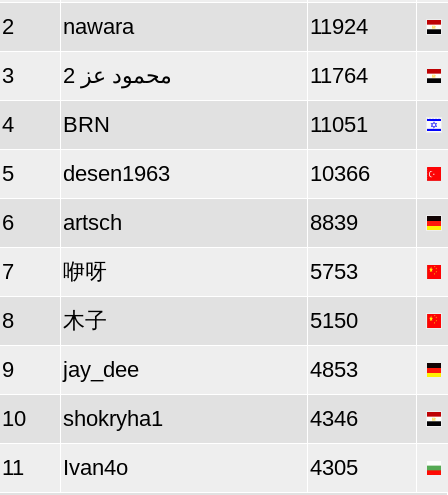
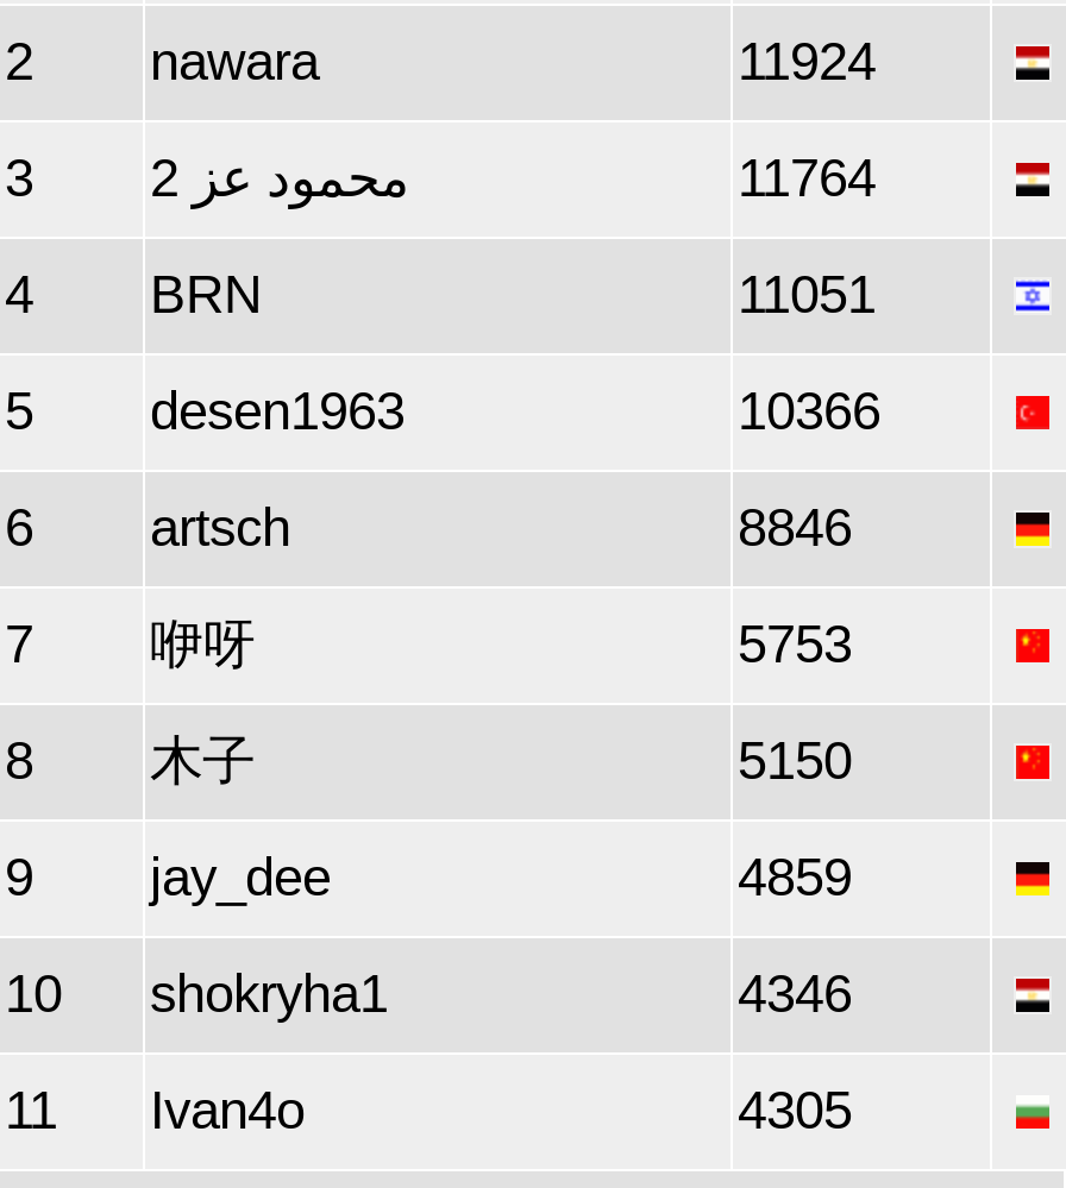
- 8839
+ 8846

- 4853
+ 4859
